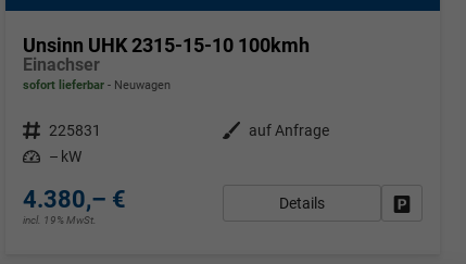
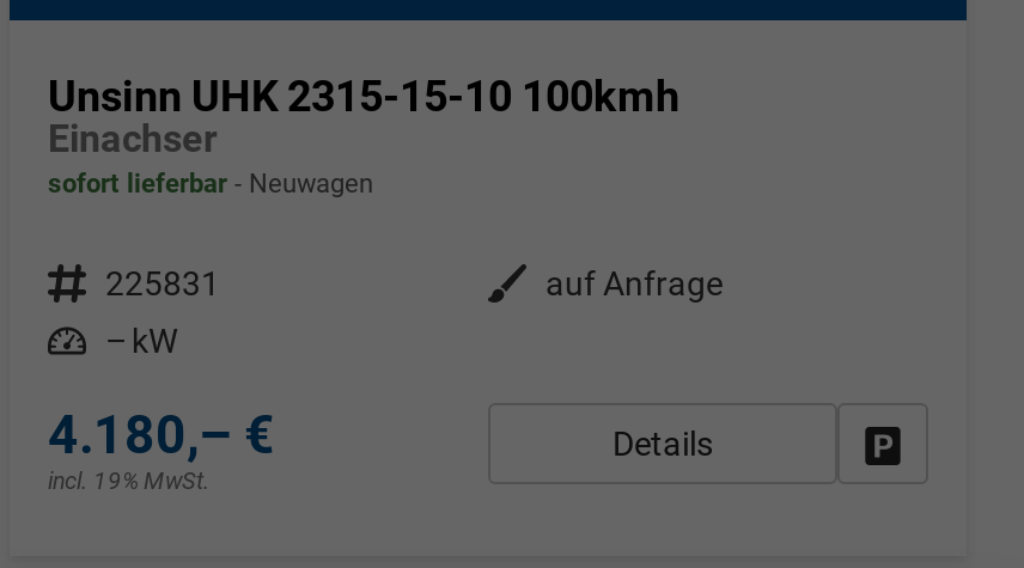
- 4.380,– €
+ 4.180,– €
